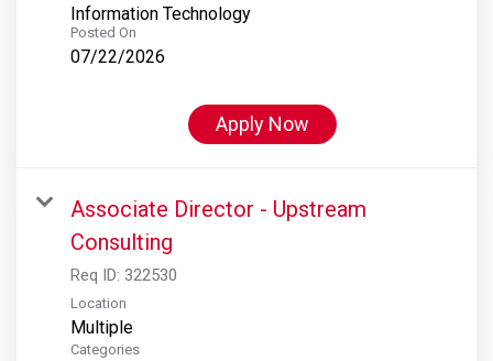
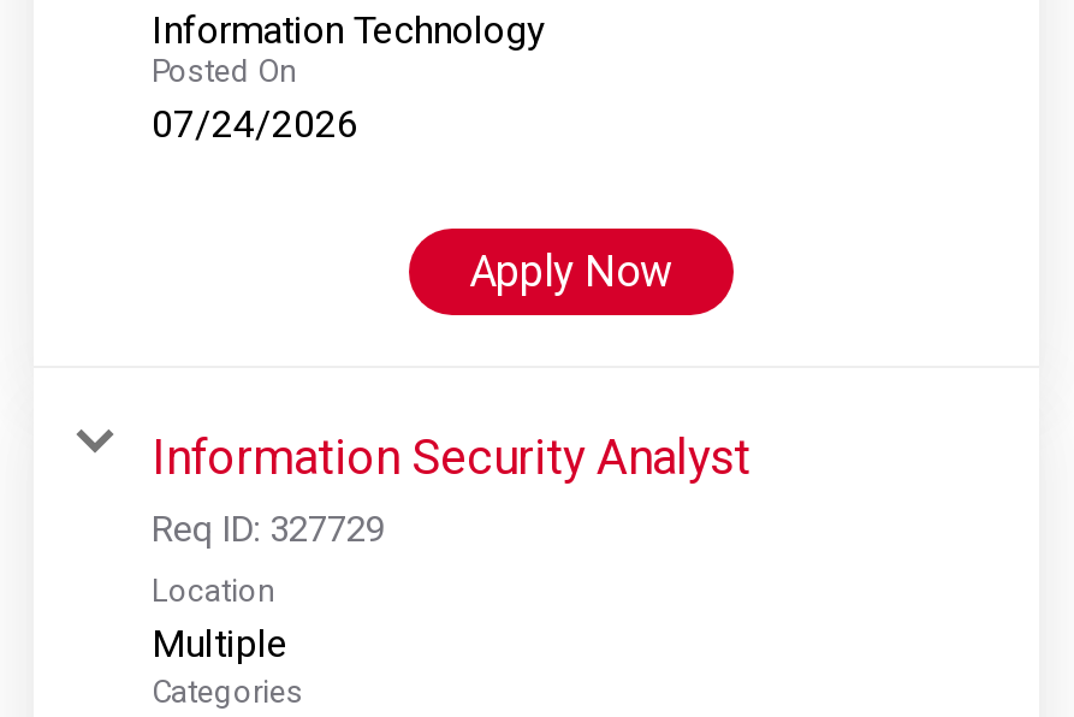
- 07/22/2026
+ 07/24/2026

- Associate Director - Upstream
- Consulting
- Req ID: 322530
+ Information Security Analyst
+ Req ID: 327729
